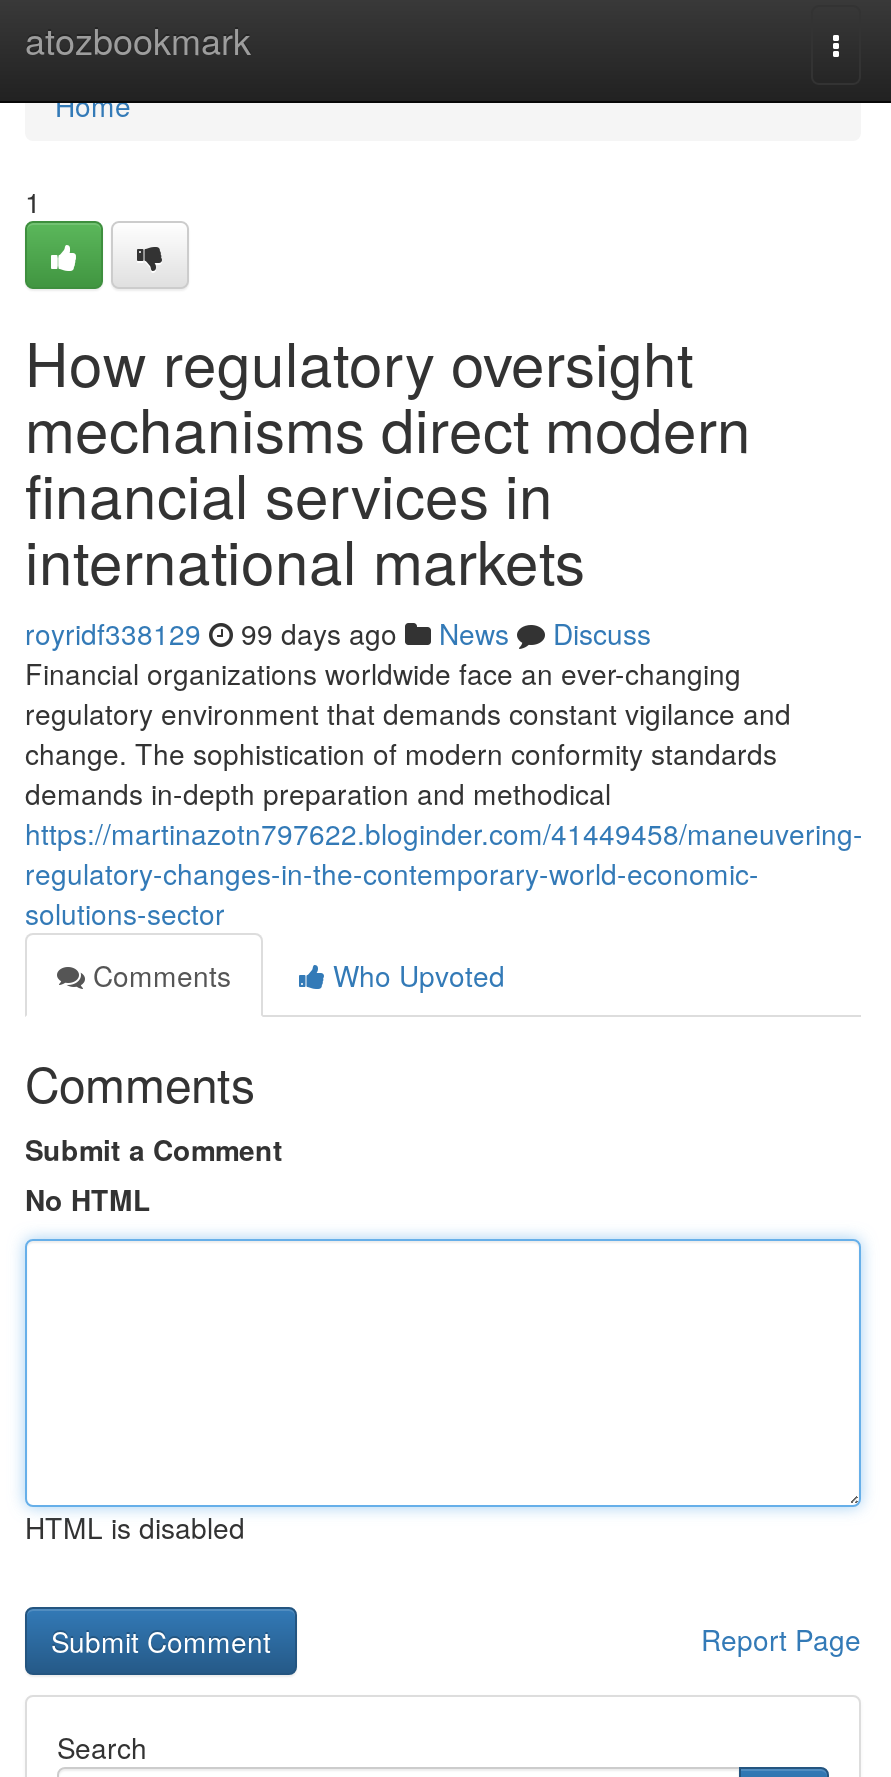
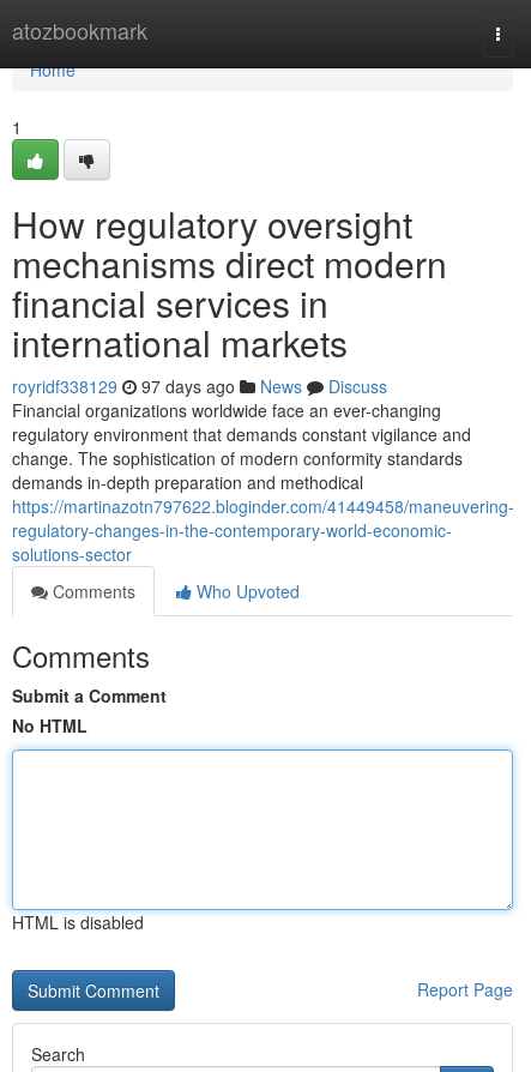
- royridf338129 99 days ago News Discuss
+ royridf338129 97 days ago News Discuss
